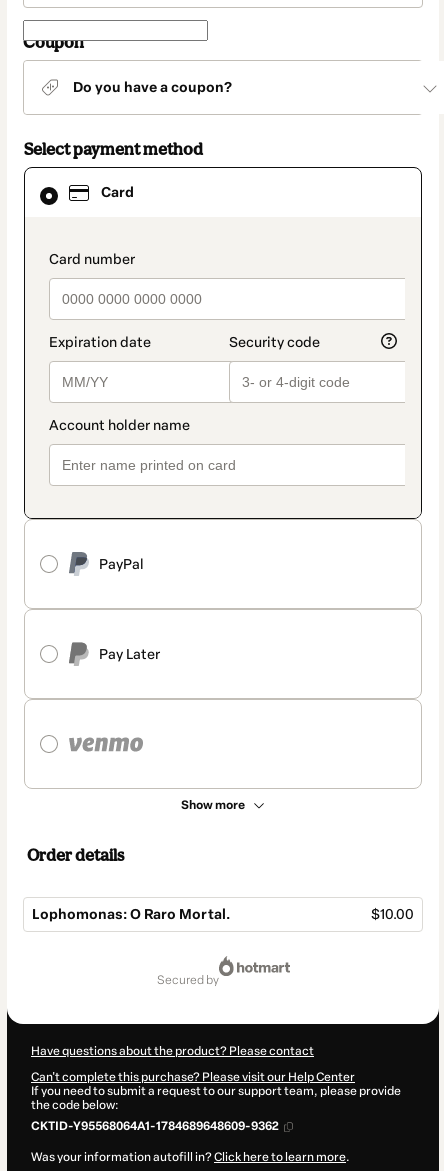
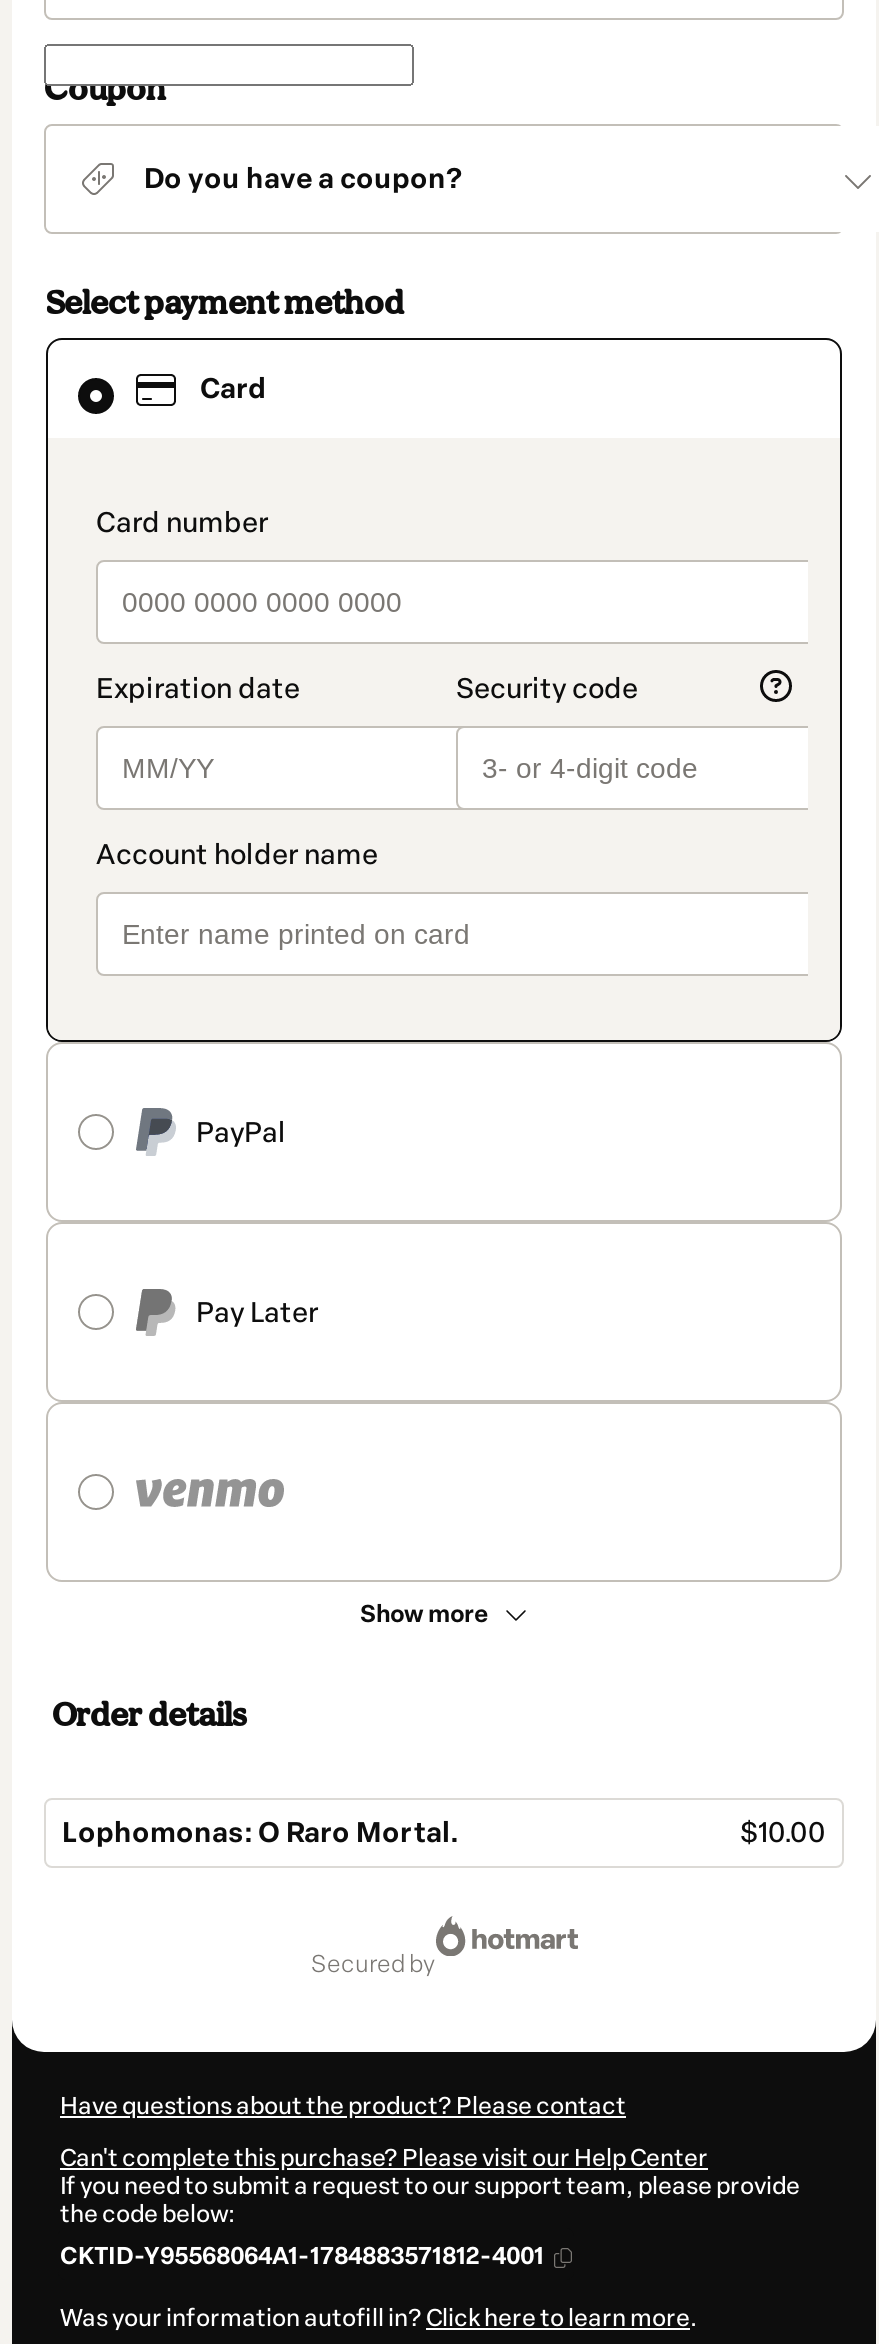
- CKTID-Y95568064A1-1784689648609-9362
+ CKTID-Y95568064A1-1784883571812-4001
